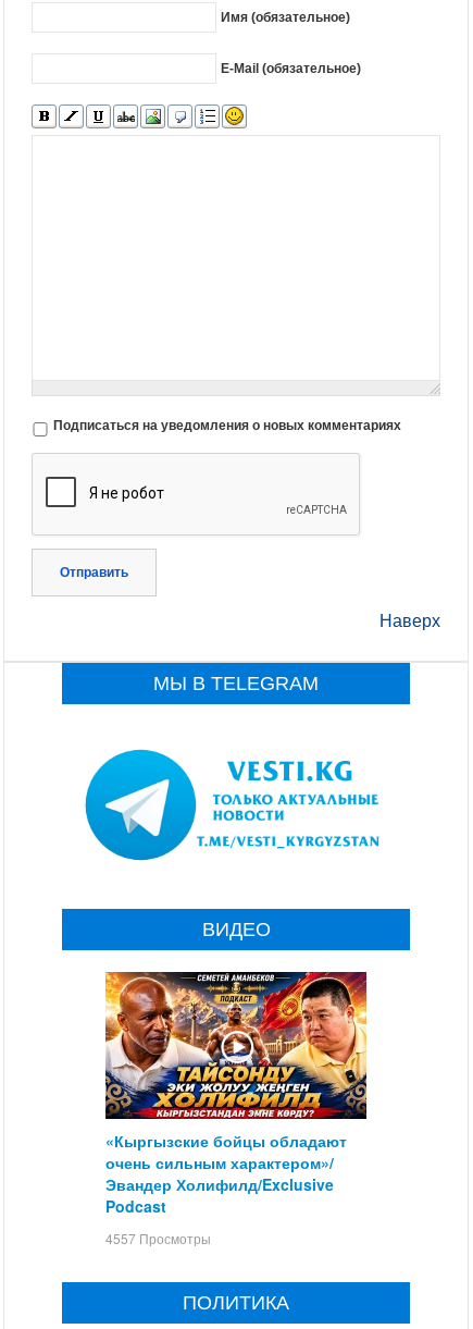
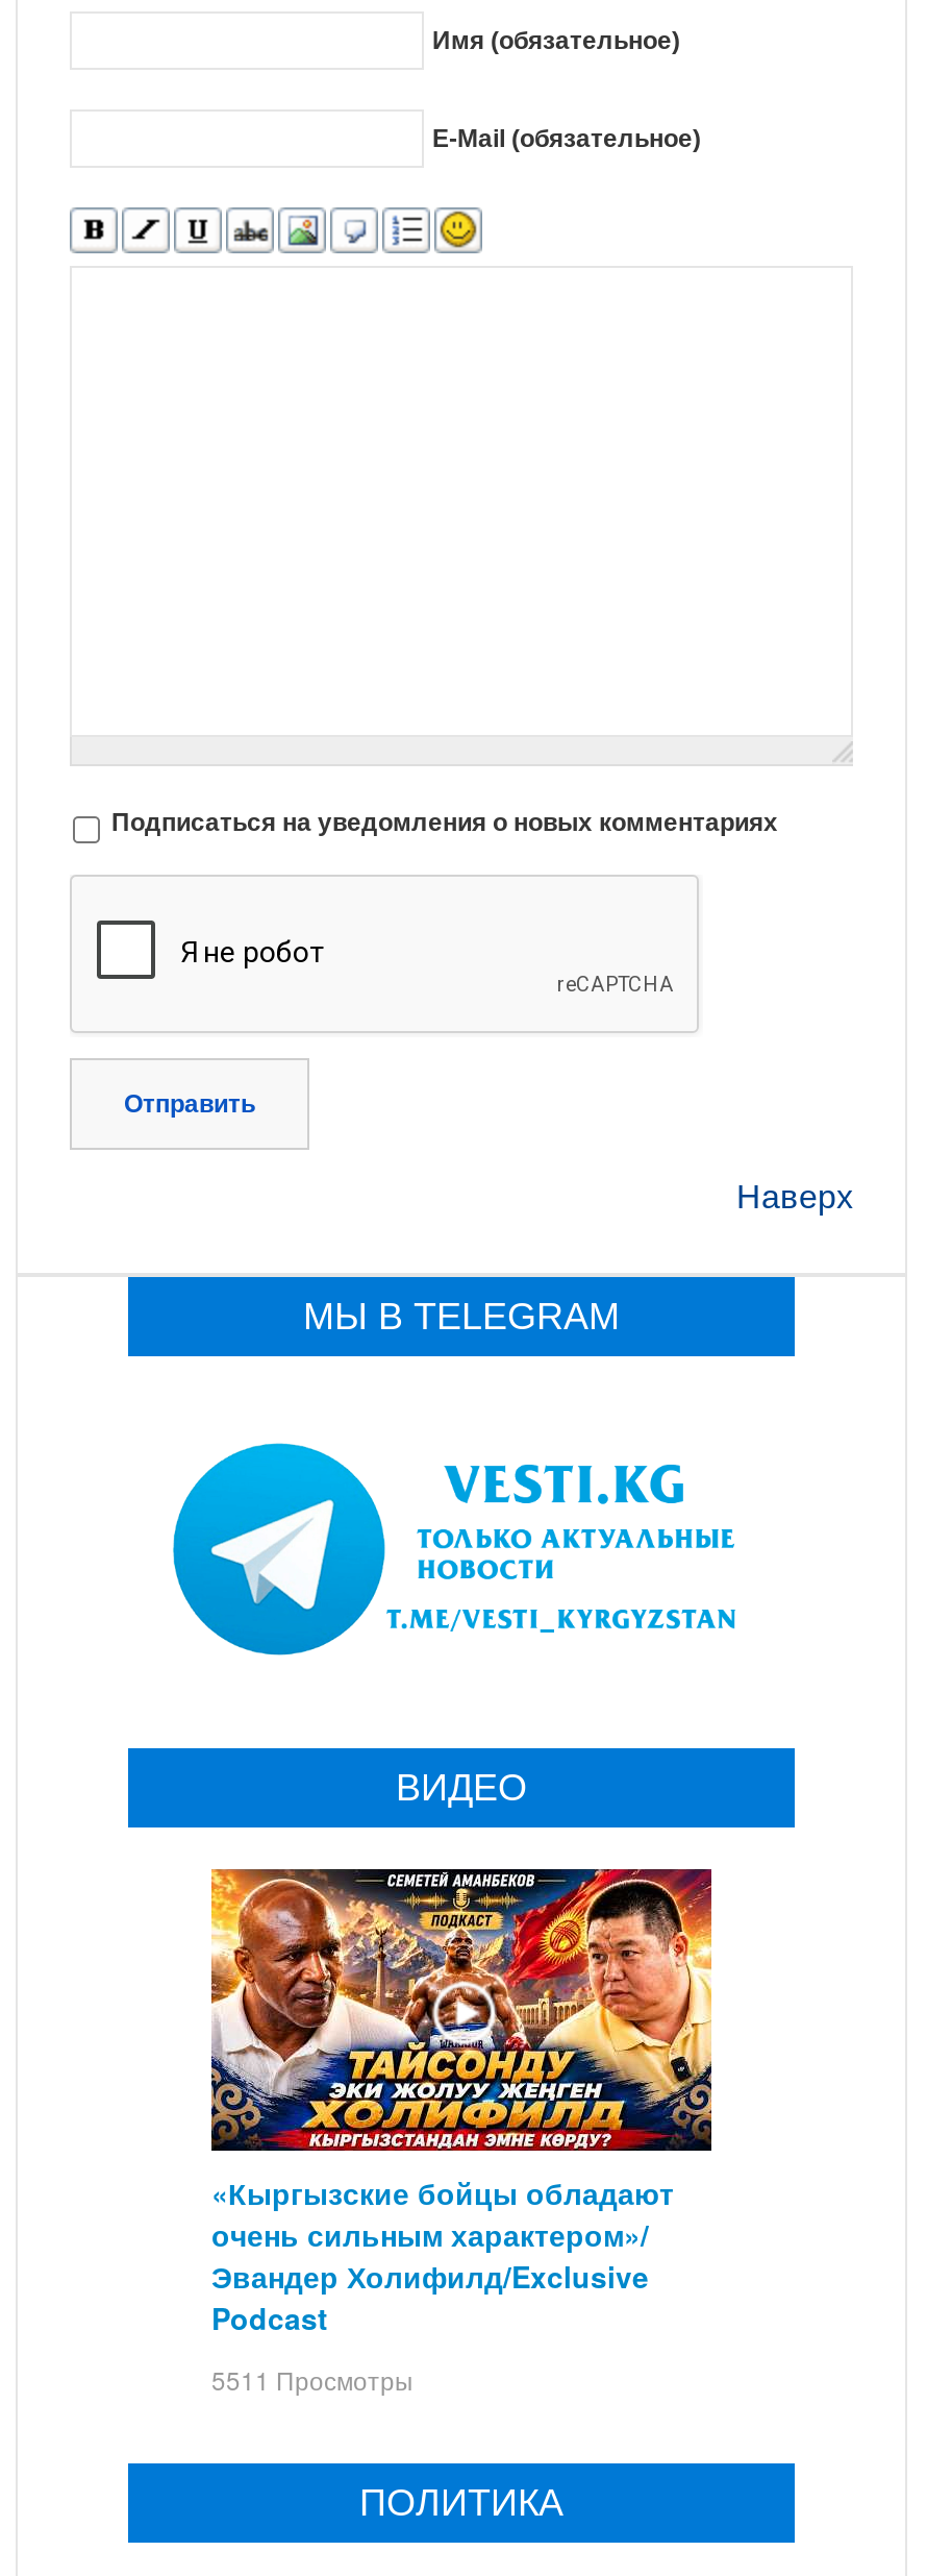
- 4557 Просмотры
+ 5511 Просмотры
